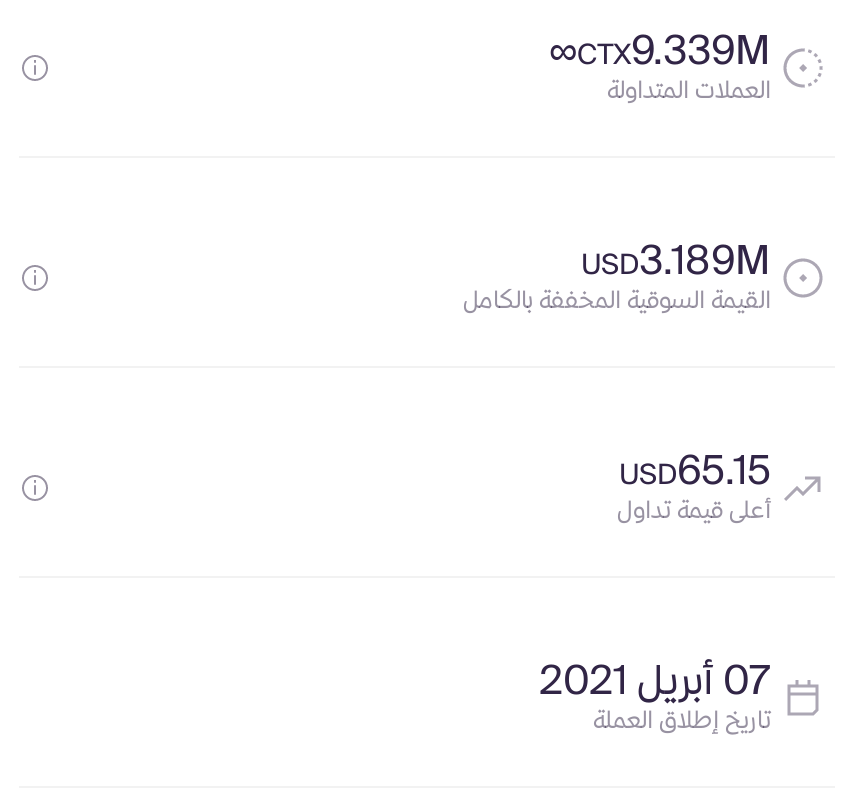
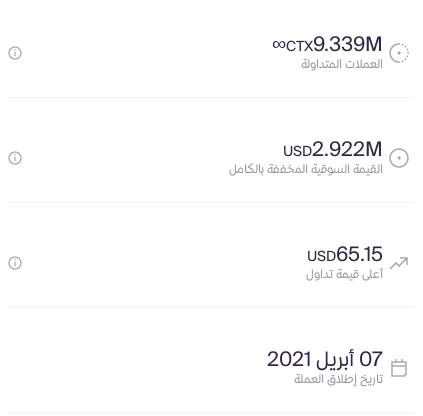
- USD 3.189M
+ USD 2.922M
